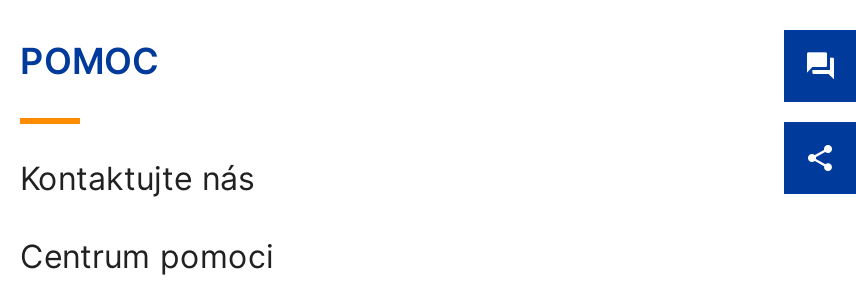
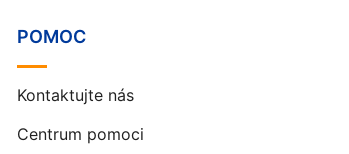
- [image]

- [image]
